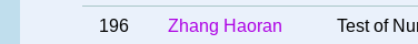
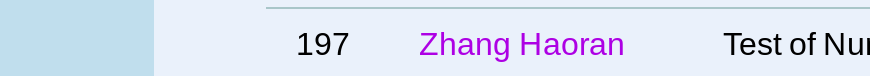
- 196
+ 197
